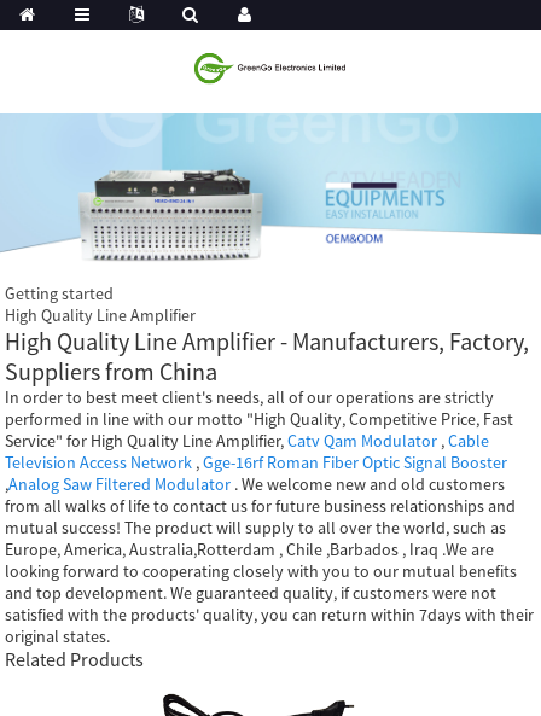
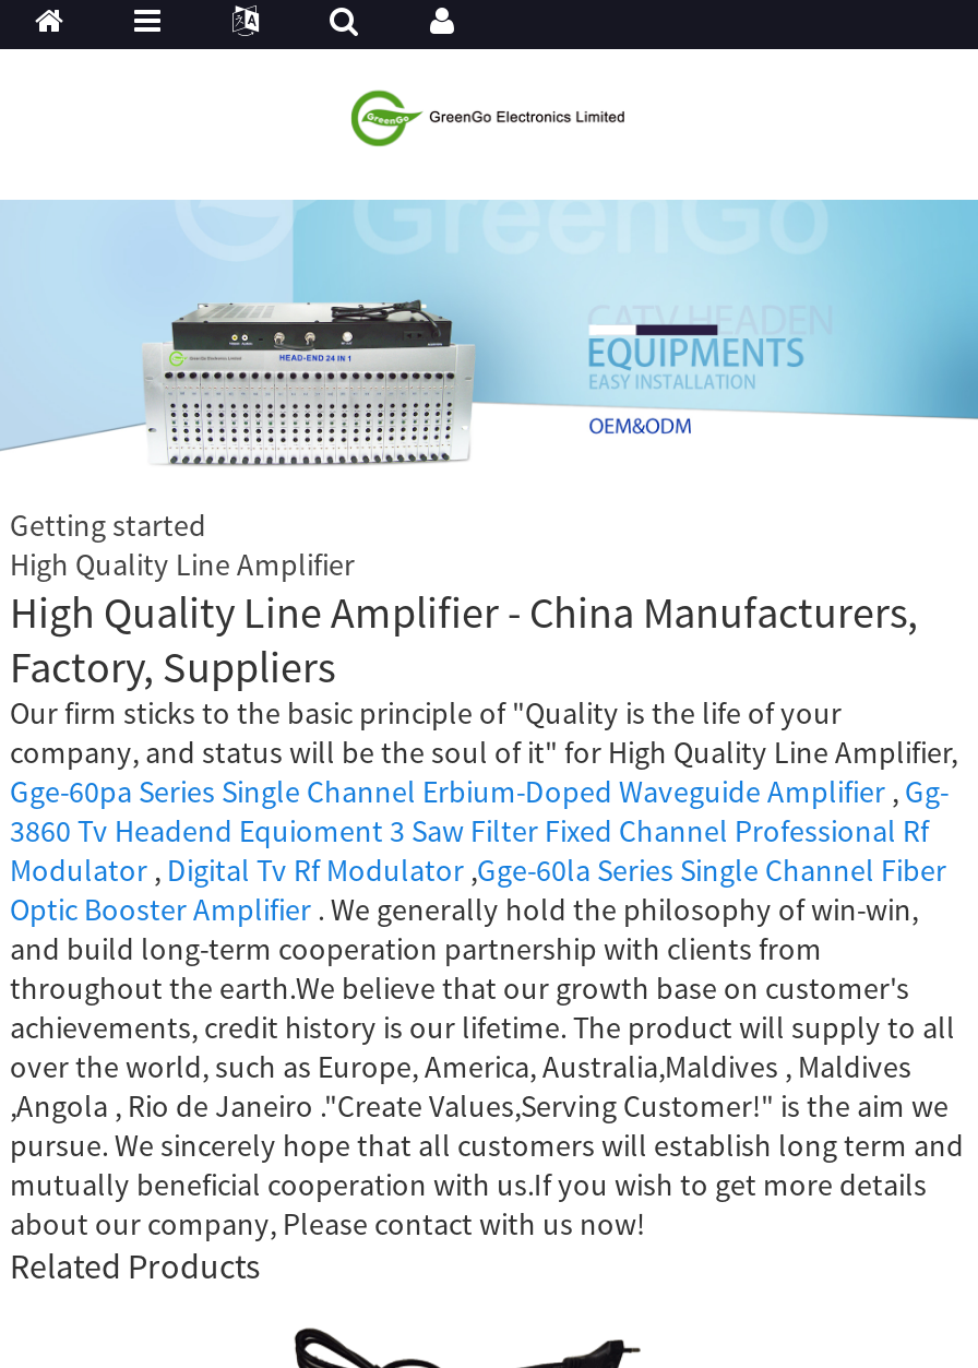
- High Quality Line Amplifier - Manufacturers, Factory,
- Suppliers from China
- In order to best meet client's needs, all of our operations are strictly
- performed in line with our motto "High Quality, Competitive Price, Fast
- Service" for High Quality Line Amplifier, Catv Qam Modulator, Cable
- Television Access Network, Gge-16rf Roman Fiber Optic Signal Booster
- ,Analog Saw Filtered Modulator. We welcome new and old customers
- from all walks of life to contact us for future business relationships and
- mutual success! The product will supply to all over the world, such as
- Europe, America, Australia,Rotterdam , Chile ,Barbados , Iraq .We are
- looking forward to cooperating closely with you to our mutual benefits
- and top development. We guaranteed quality, if customers were not
- satisfied with the products' quality, you can return within 7days with their
- original states.
+ High Quality Line Amplifier - China Manufacturers,
+ Factory, Suppliers
+ Our firm sticks to the basic principle of "Quality is the life of your
+ company, and status will be the soul of it" for High Quality Line Amplifier,
+ Gge-60pa Series Single Channel Erbium-Doped Waveguide Amplifier, Gg-
+ 3860 Tv Headend Equioment 3 Saw Filter Fixed Channel Professional Rf
+ Modulator, Digital Tv Rf Modulator, Gge-60la Series Single Channel Fiber
+ Optic Booster Amplifier. We generally hold the philosophy of win-win,
+ and build long-term cooperation partnership with clients from
+ throughout the earth.We believe that our growth base on customer's
+ achievements, credit history is our lifetime. The product will supply to all
+ over the world, such as Europe, America, Australia,Maldives , Maldives
+ ,Angola , Rio de Janeiro ."Create Values,Serving Customer!" is the aim we
+ pursue. We sincerely hope that all customers will establish long term and
+ mutually beneficial cooperation with us.If you wish to get more details
+ about our company, Please contact with us now!
